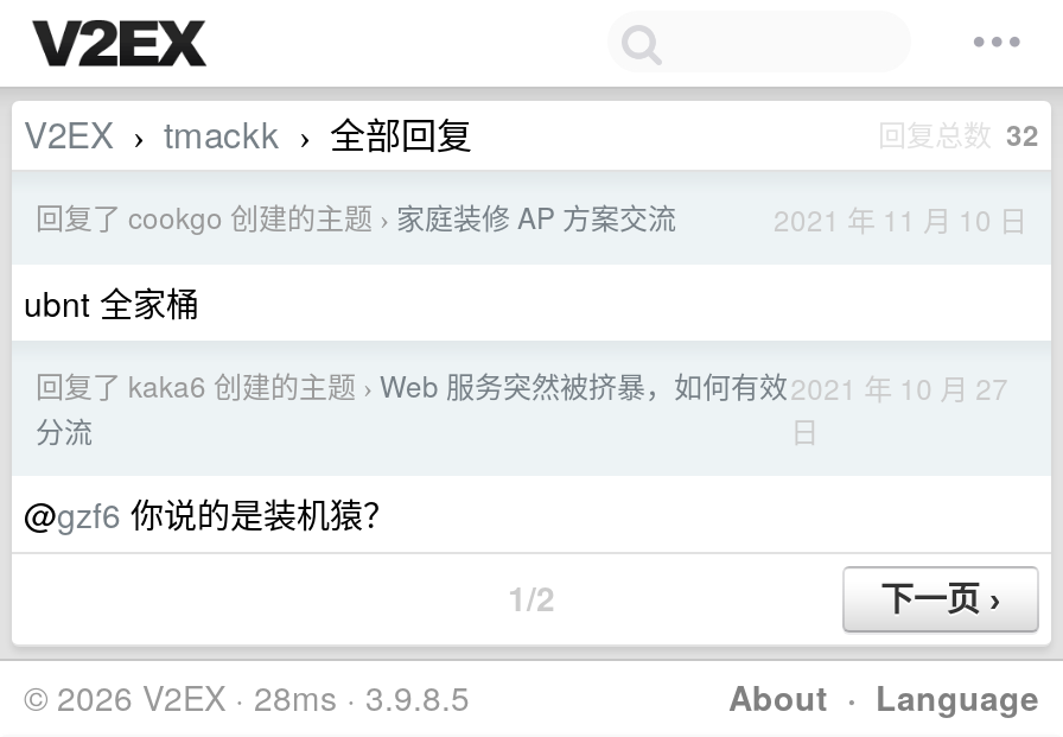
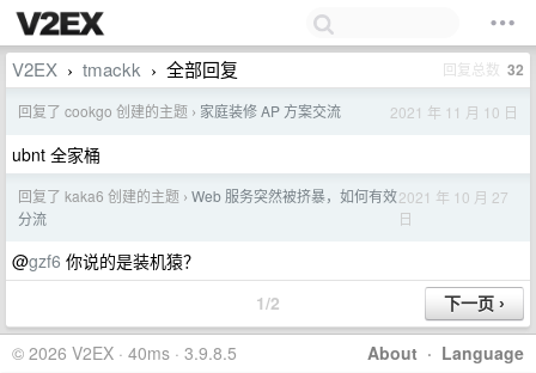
- © 2026 V2EX · 28ms · 3.9.8.5
+ © 2026 V2EX · 40ms · 3.9.8.5
